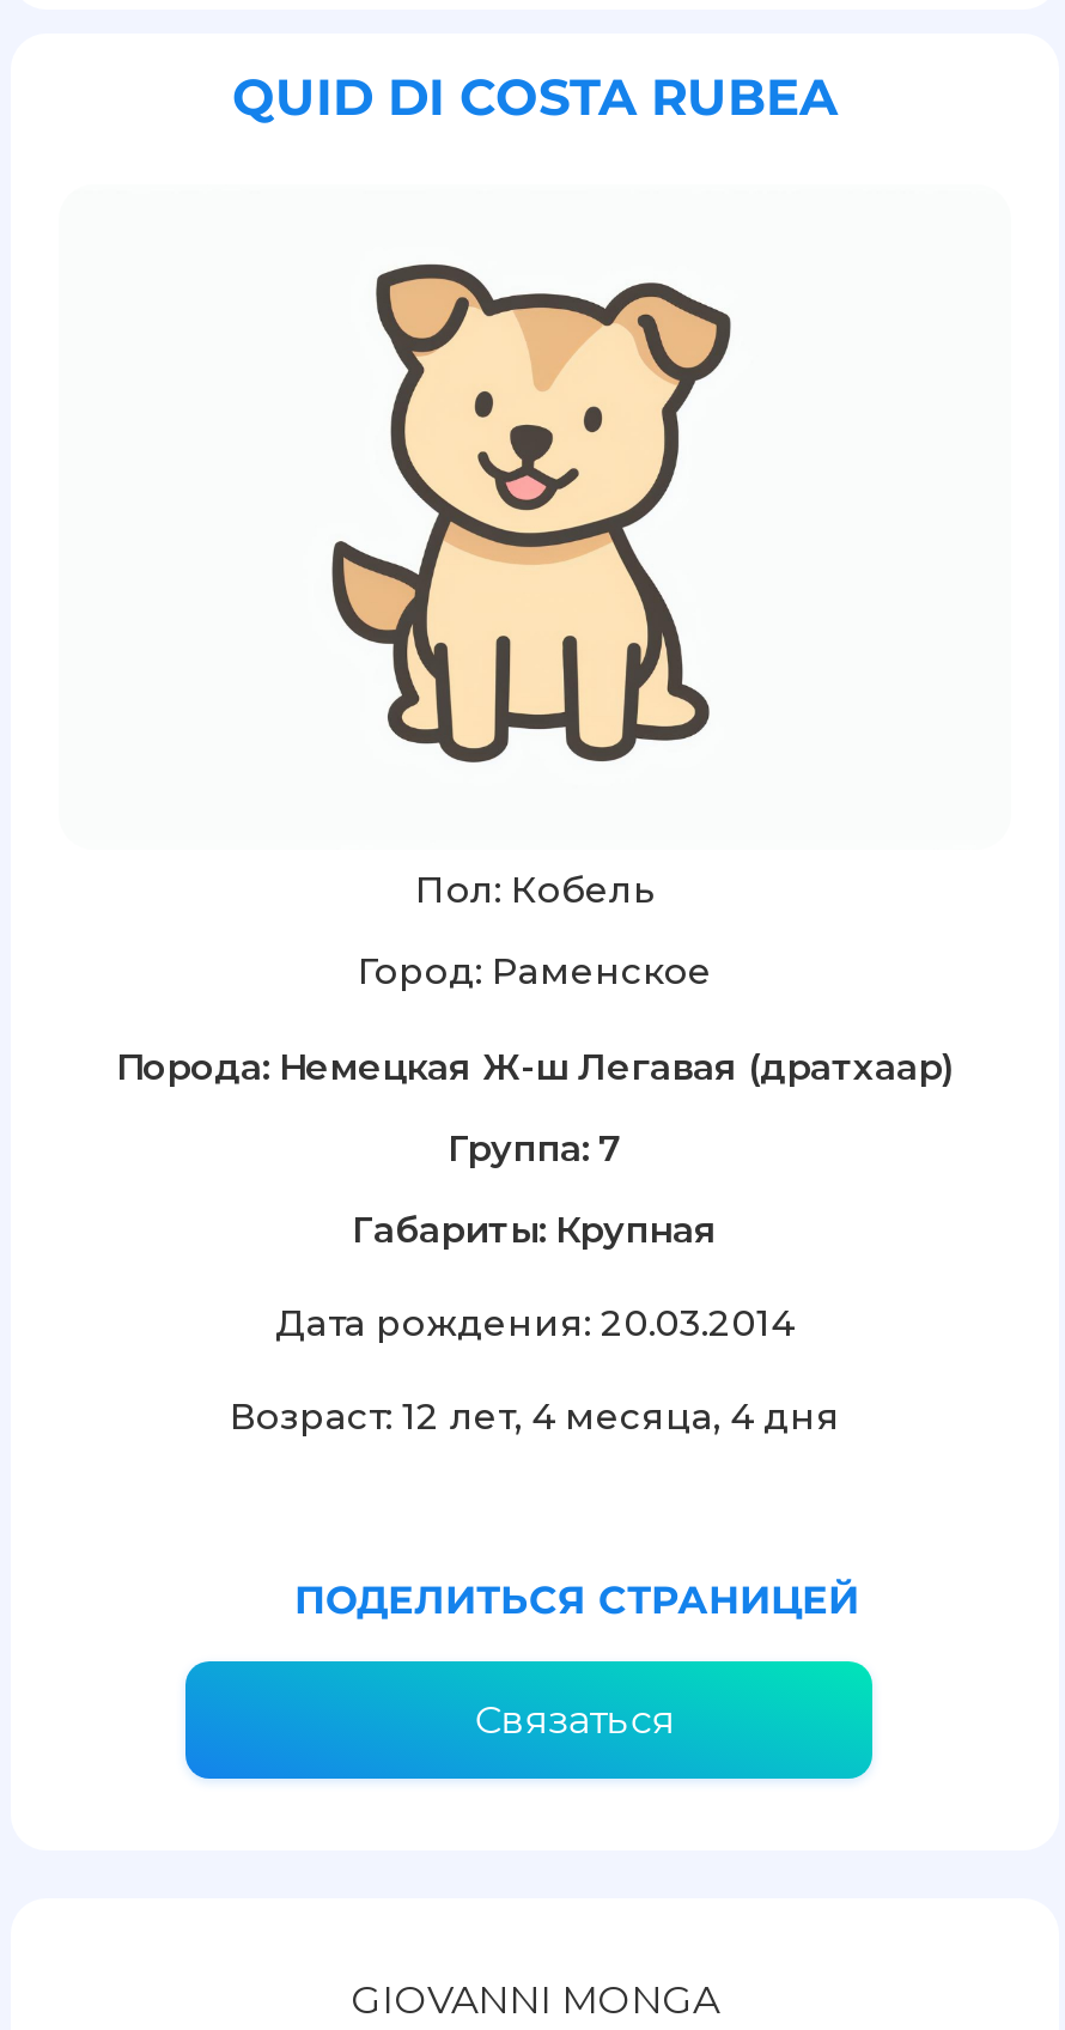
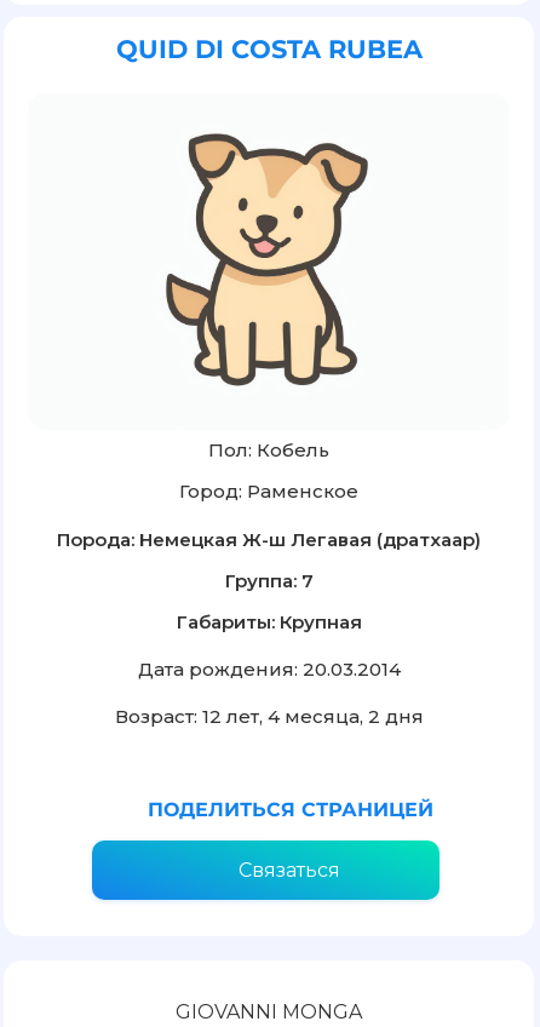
- Возраст: 12 лет, 4 месяца, 4 дня
+ Возраст: 12 лет, 4 месяца, 2 дня
